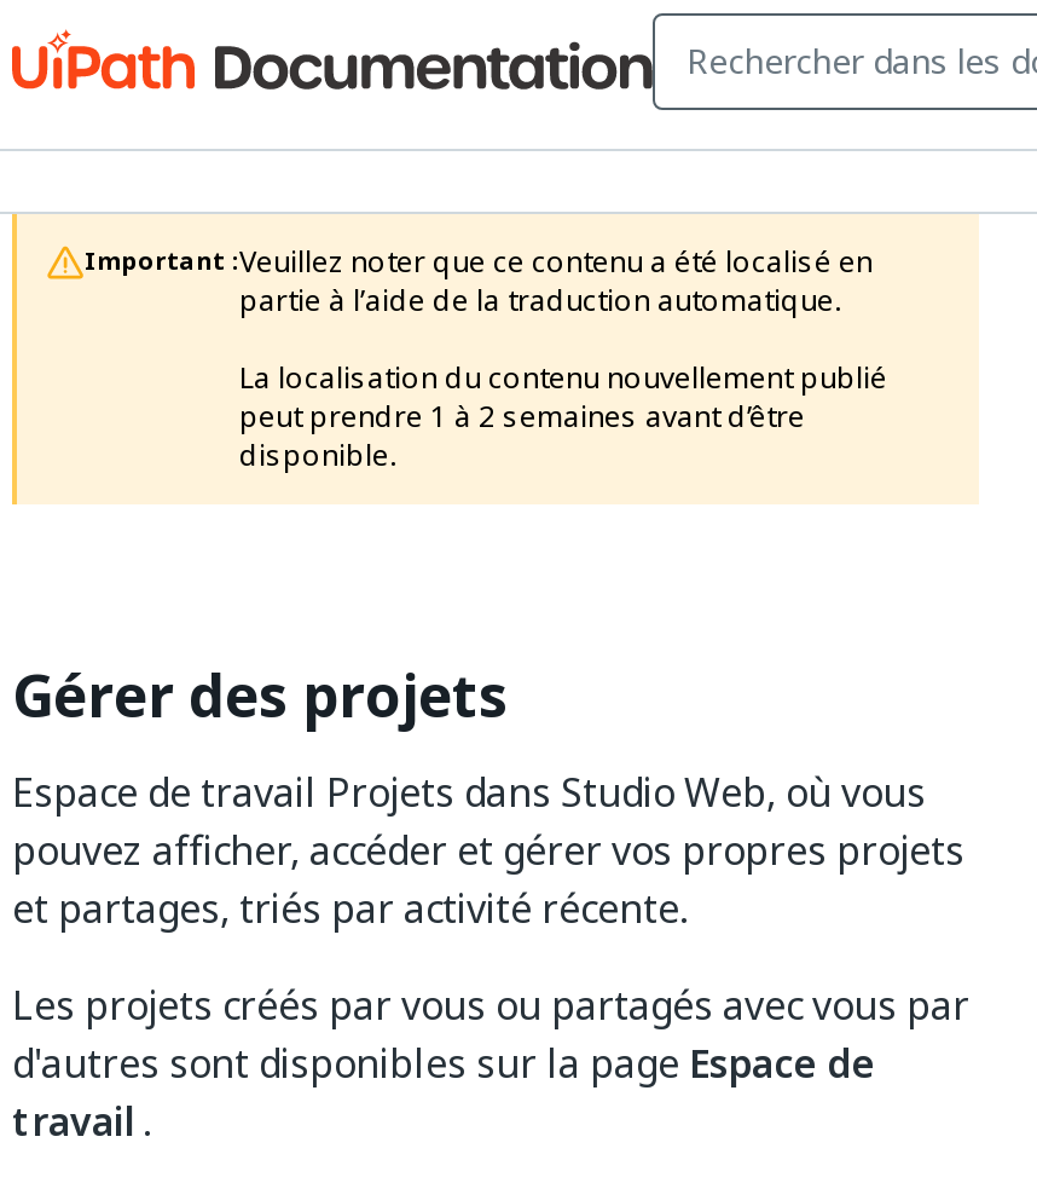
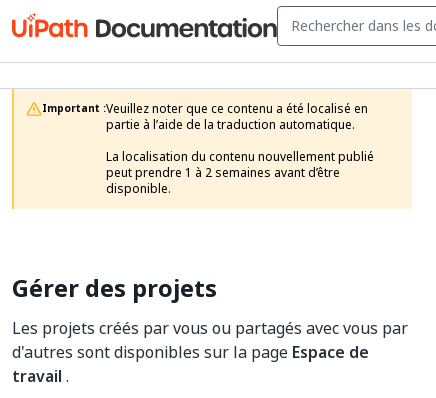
- Espace de travail Projets dans Studio Web, où vous
- pouvez afficher, accéder et gérer vos propres projets
- et partages, triés par activité récente.
